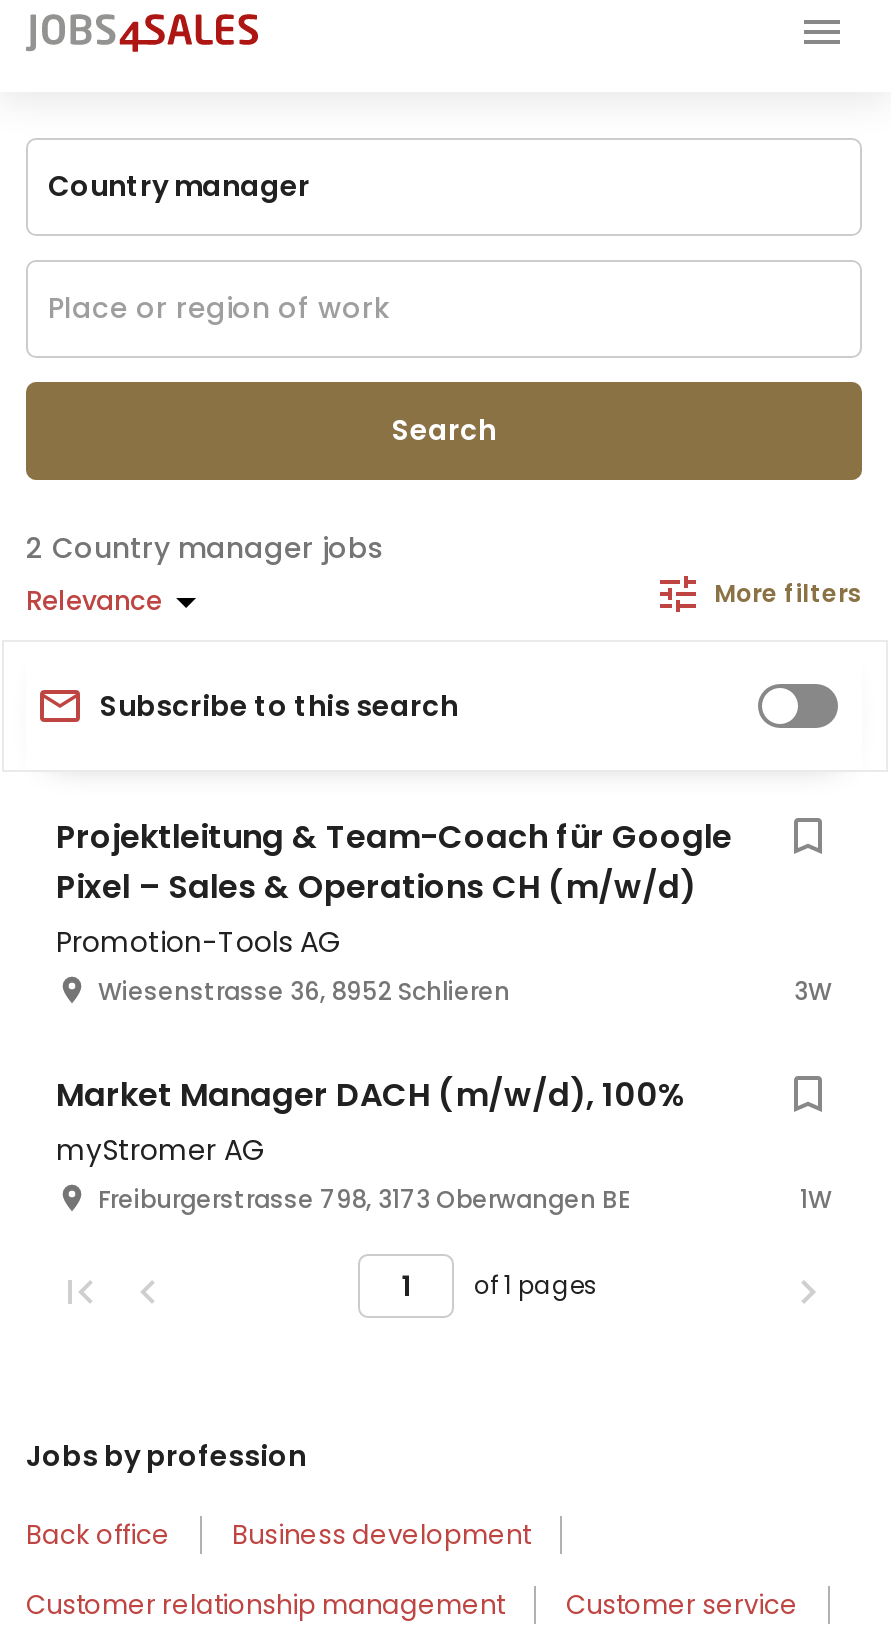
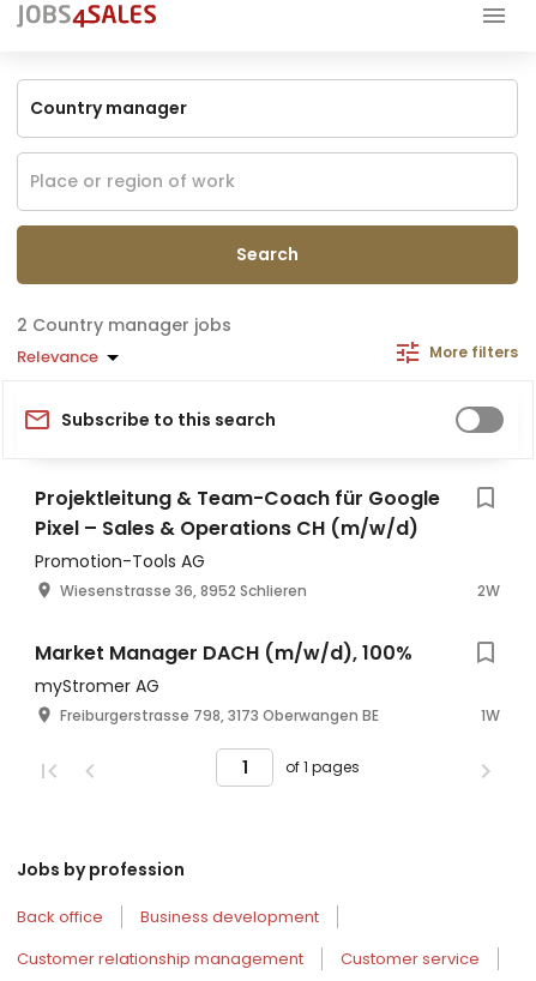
- 3W
+ 2W
